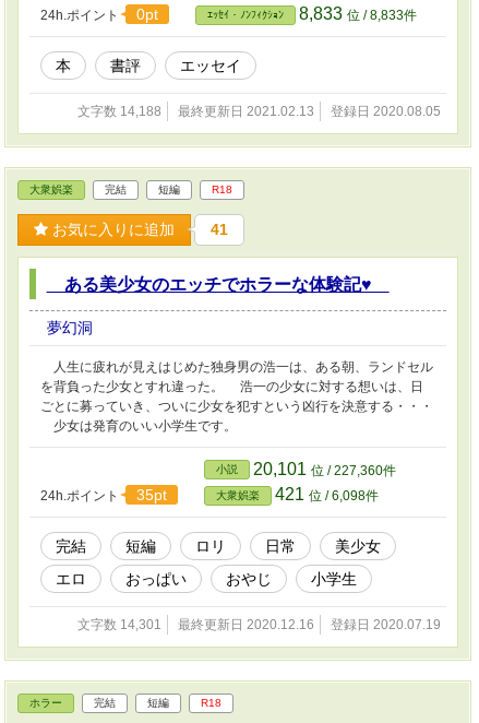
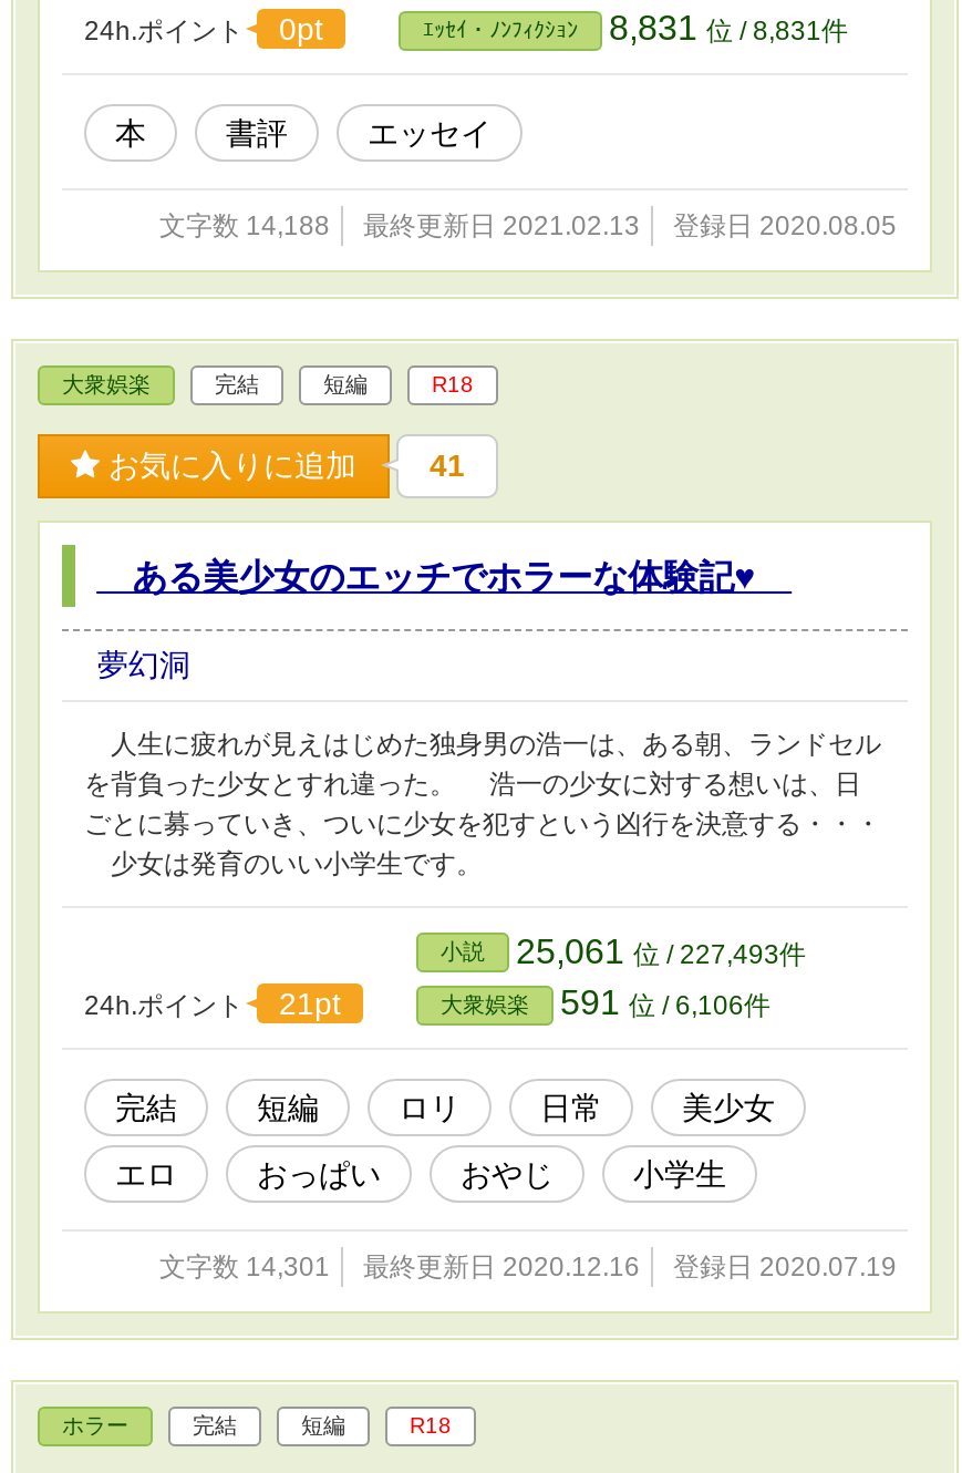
- 8,833位 / 8,833件
+ 8,831位 / 8,831件

- 小説 20,101位 / 227,360件
+ 小説 25,061位 / 227,493件

- 24h.ポイント 35pt
+ 24h.ポイント 21pt

- 大衆娯楽 421位 / 6,098件
+ 大衆娯楽 591位 / 6,106件
